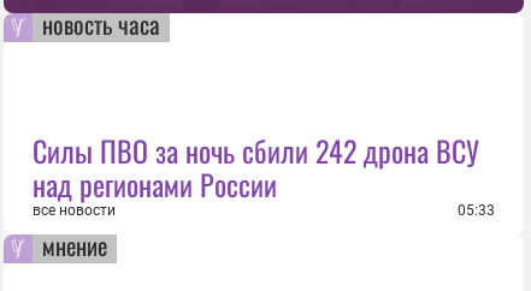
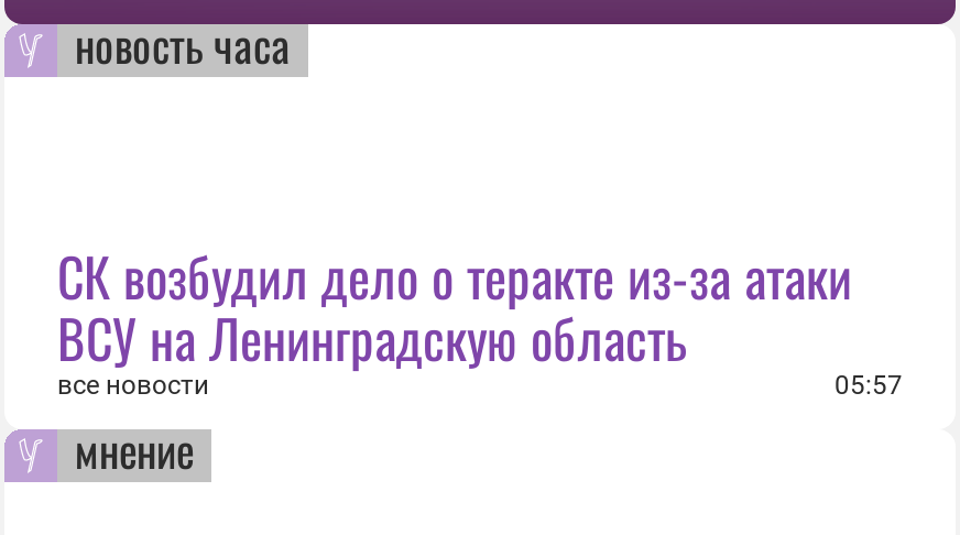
- Силы ПВО за ночь сбили 242 дрона ВСУ
- над регионами России
+ СК возбудил дело о теракте из-за атаки
+ ВСУ на Ленинградскую область

- 05:33
+ 05:57
